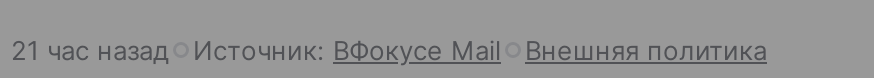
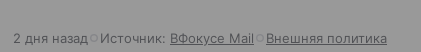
- 21 час назад Источник: ВФокусе Mail Внешняя политика
+ 2 дня назад Источник: ВФокусе Mail Внешняя политика
